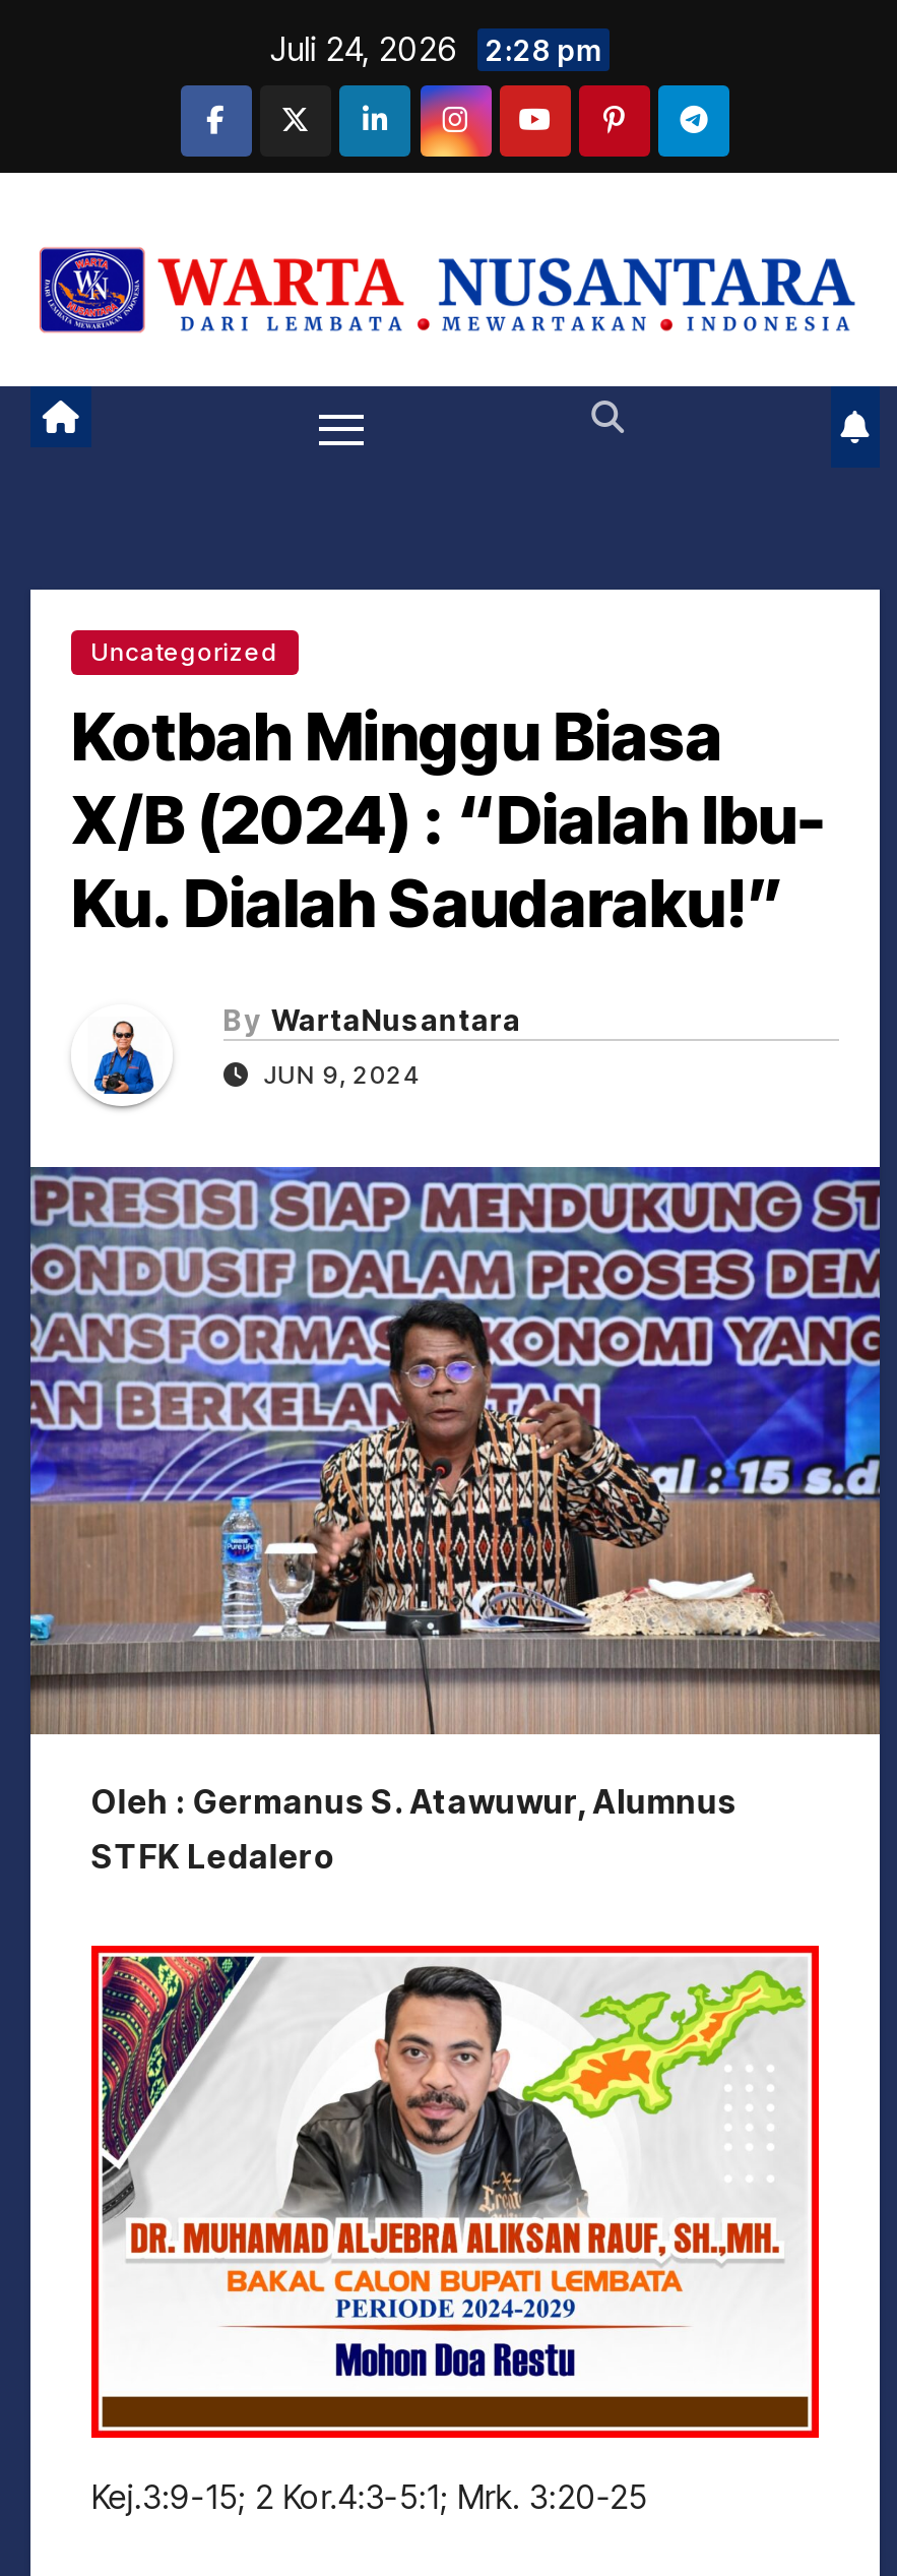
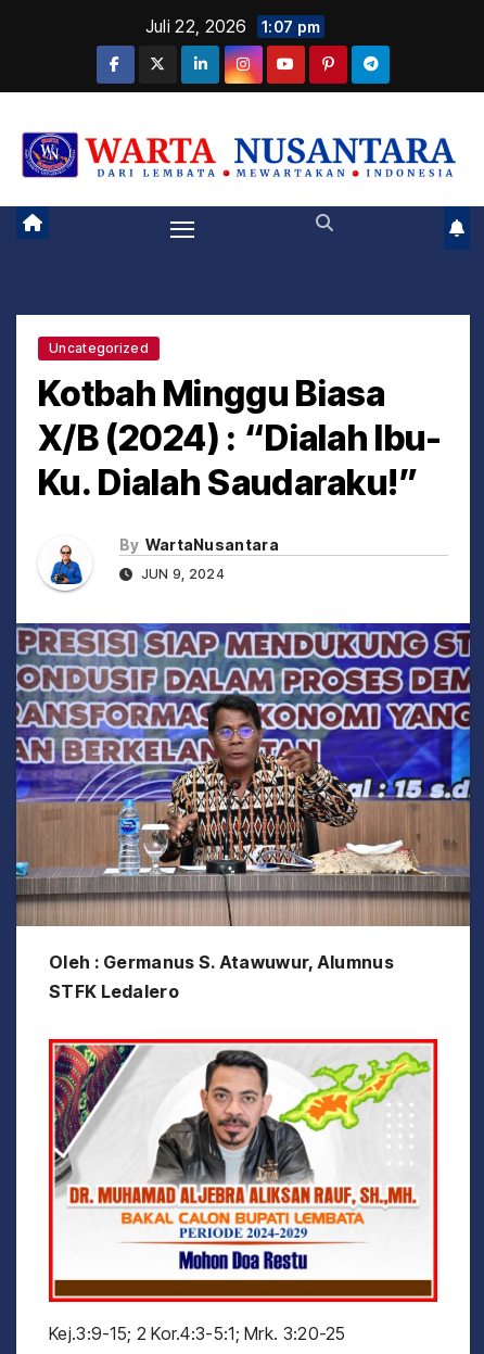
- Juli 24, 2026 2:28 pm
+ Juli 22, 2026 1:07 pm
